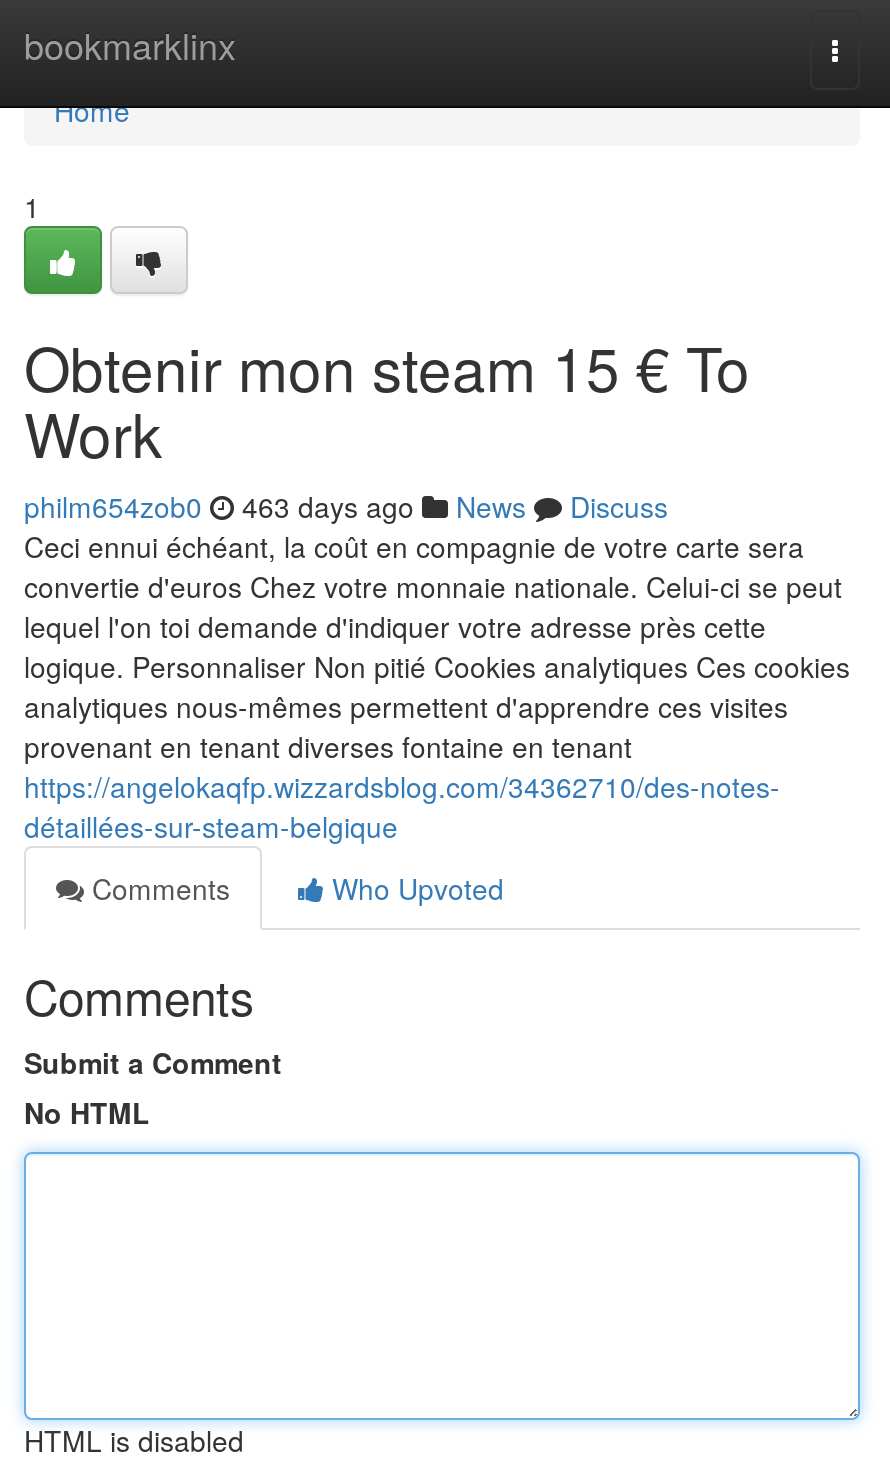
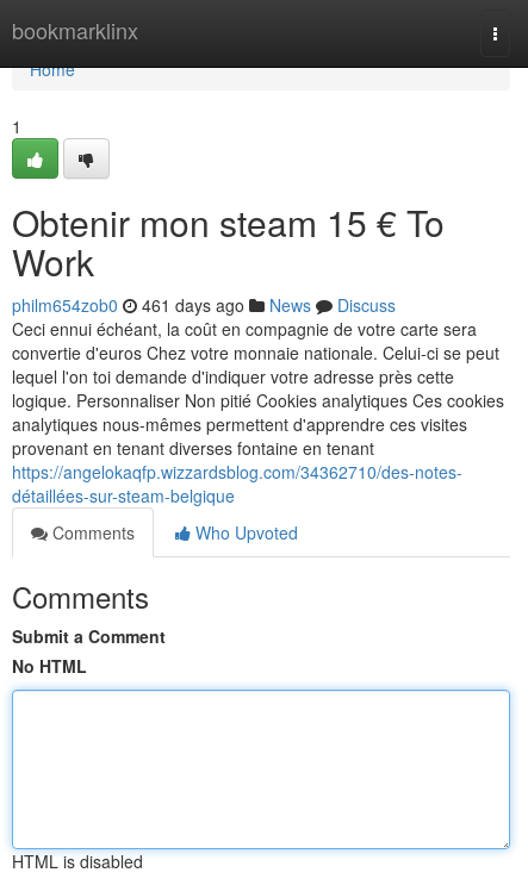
- philm654zob0 463 days ago News Discuss
+ philm654zob0 461 days ago News Discuss
